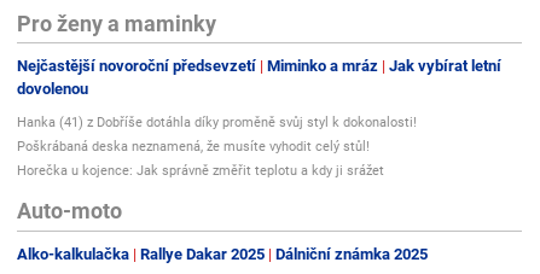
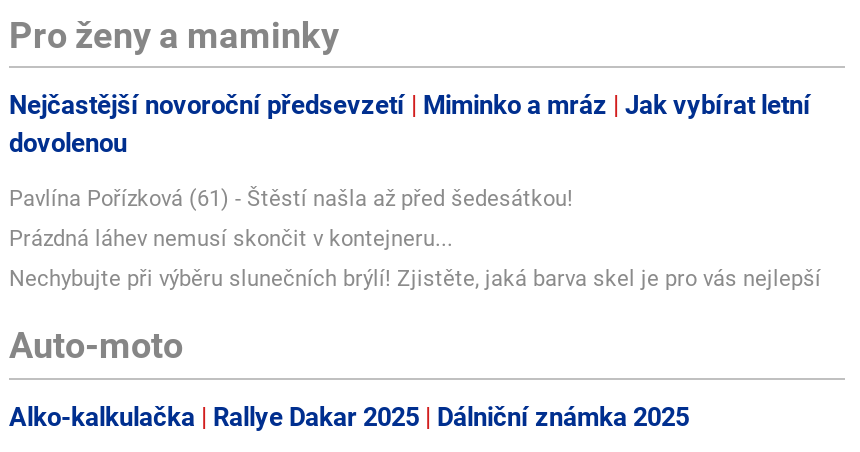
- Hanka (41) z Dobříše dotáhla díky proměně svůj styl k dokonalosti!
+ Pavlína Pořízková (61) - Štěstí našla až před šedesátkou!

- Poškrábaná deska neznamená, že musíte vyhodit celý stůl!
+ Prázdná láhev nemusí skončit v kontejneru...

- Horečka u kojence: Jak správně změřit teplotu a kdy ji srážet
+ Nechybujte při výběru slunečních brýlí! Zjistěte, jaká barva skel je pro vás nejlepší
